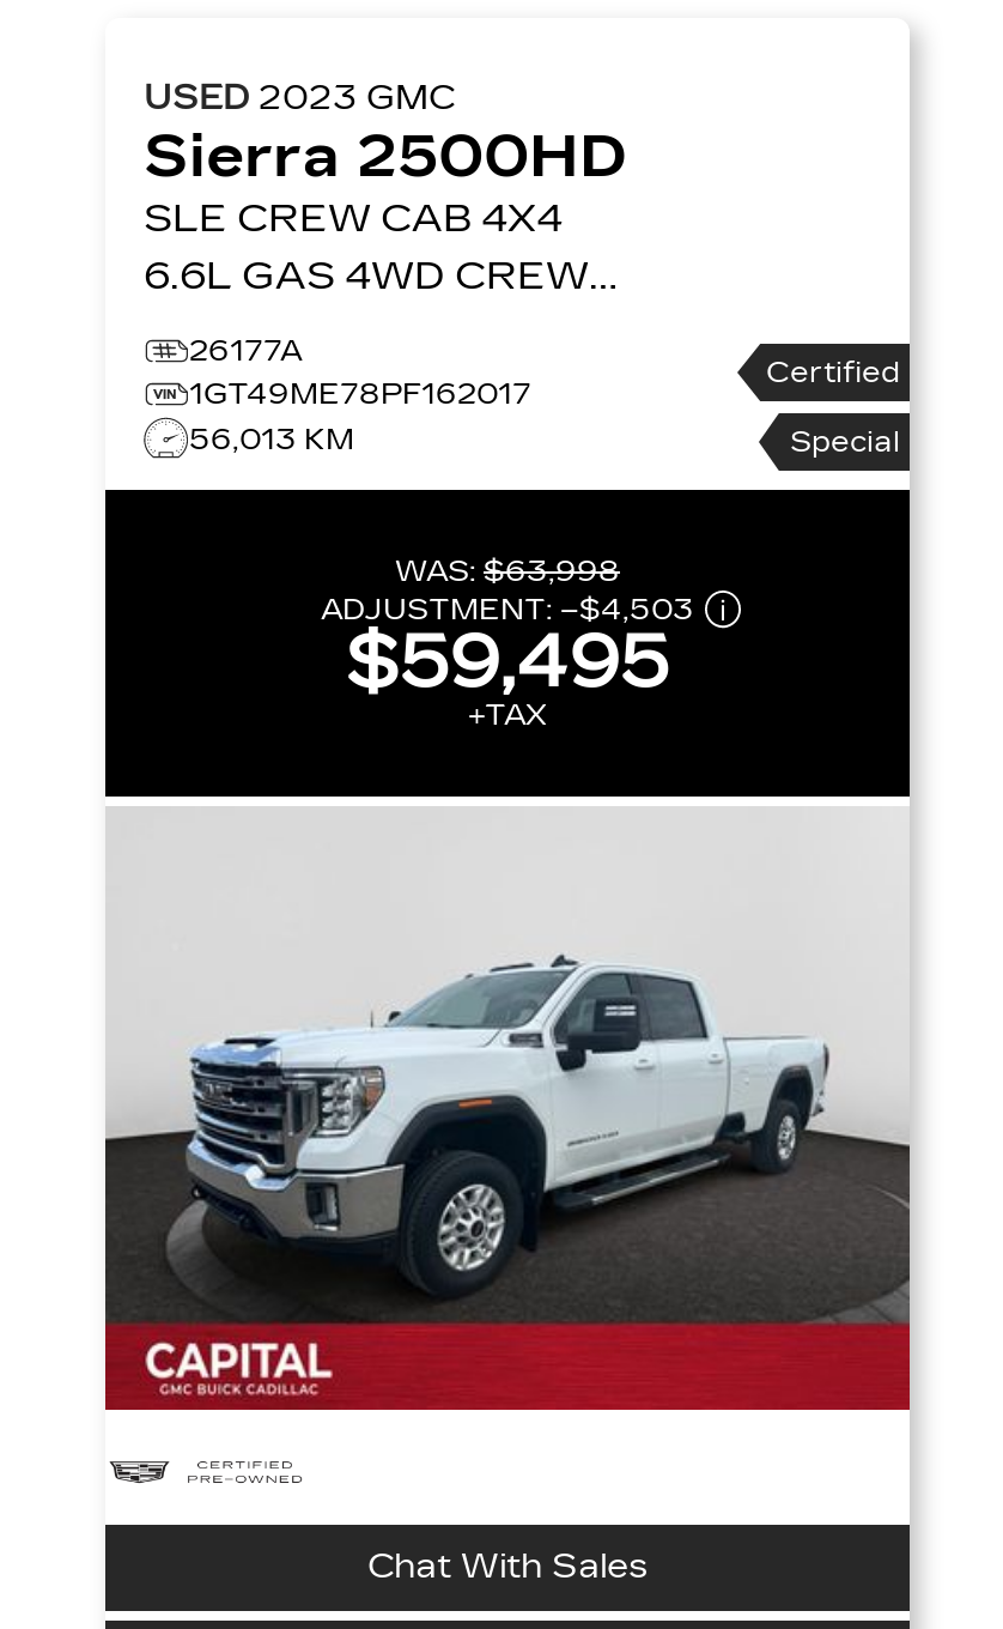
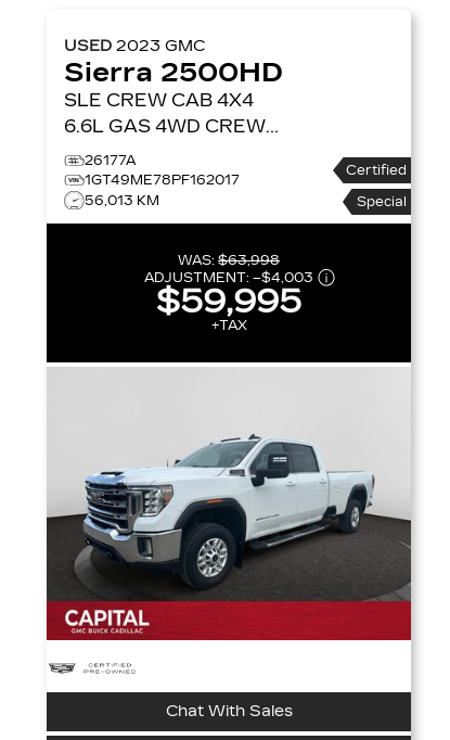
- ADJUSTMENT: –$4,503
+ ADJUSTMENT: –$4,003

- $59,495
+ $59,995
